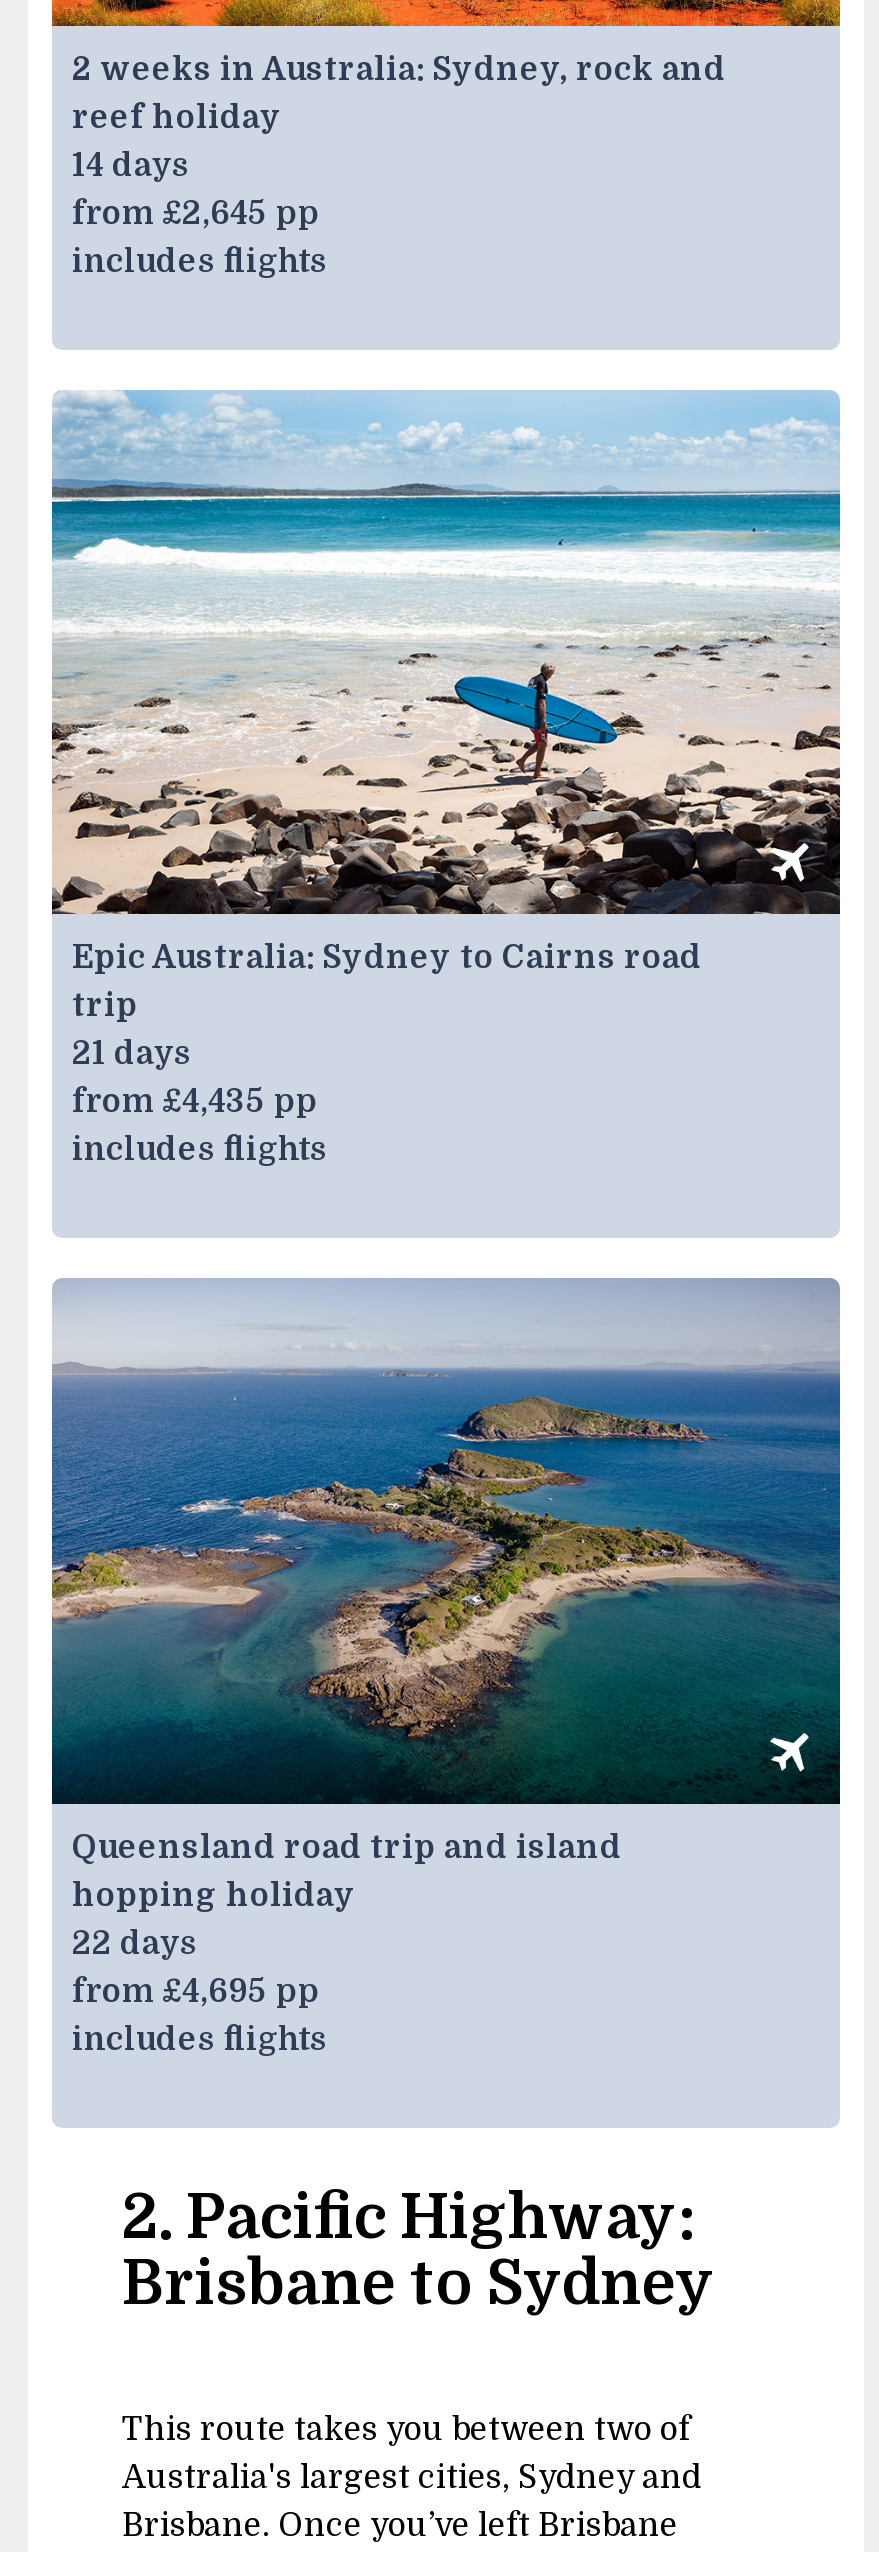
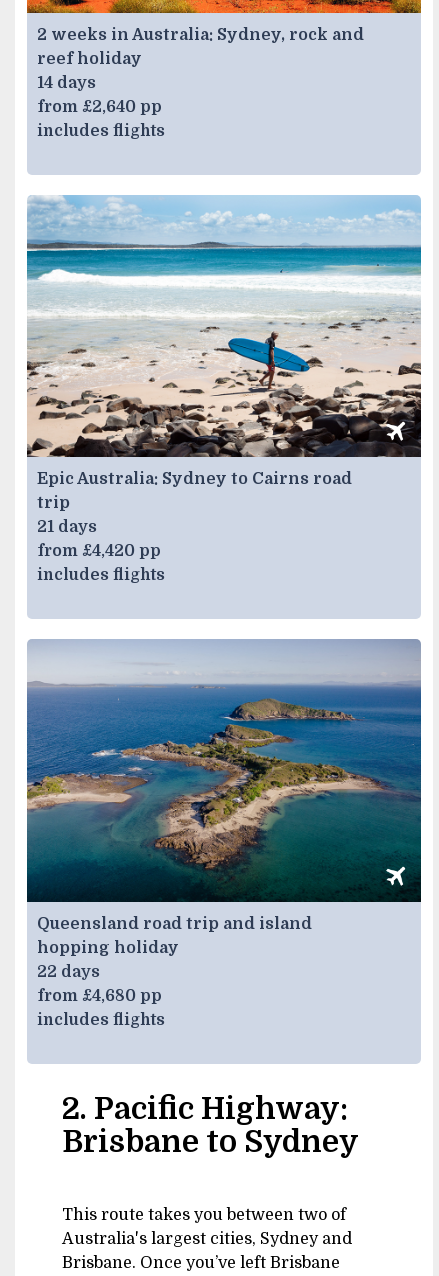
- from £2,645 pp
+ from £2,640 pp

- from £4,435 pp
+ from £4,420 pp

- from £4,695 pp
+ from £4,680 pp
